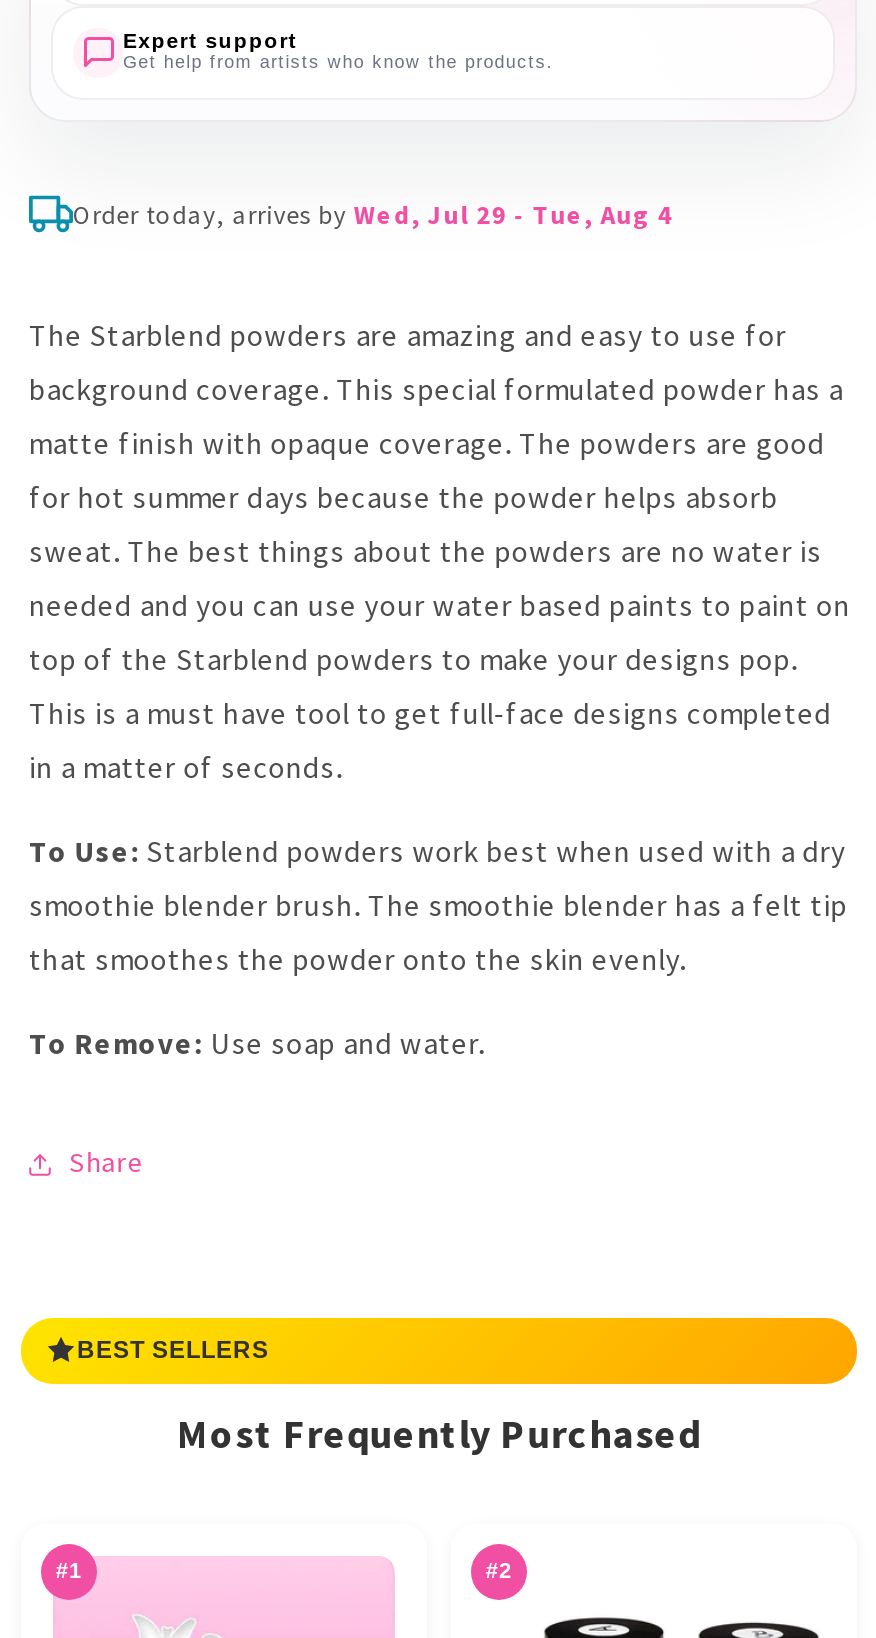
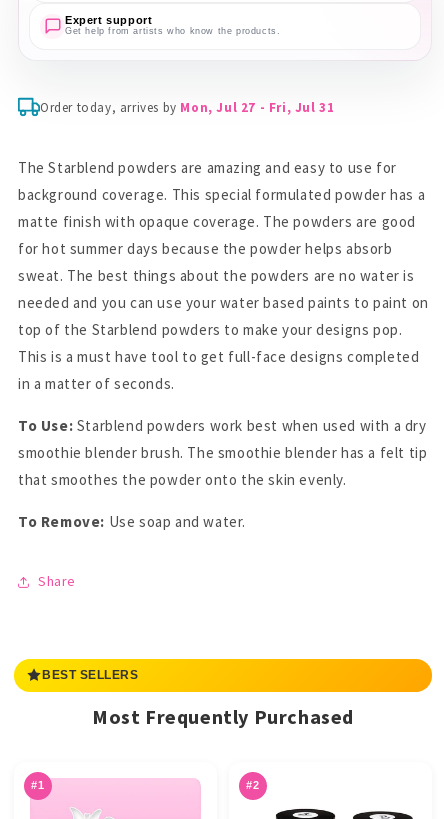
- Order today, arrives by Wed, Jul 29 - Tue, Aug 4
+ Order today, arrives by Mon, Jul 27 - Fri, Jul 31
